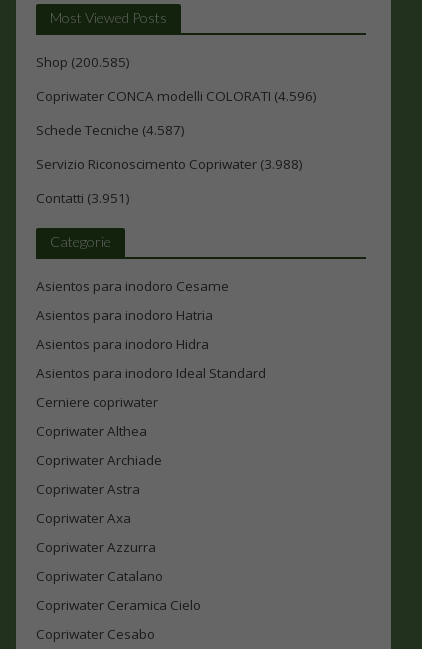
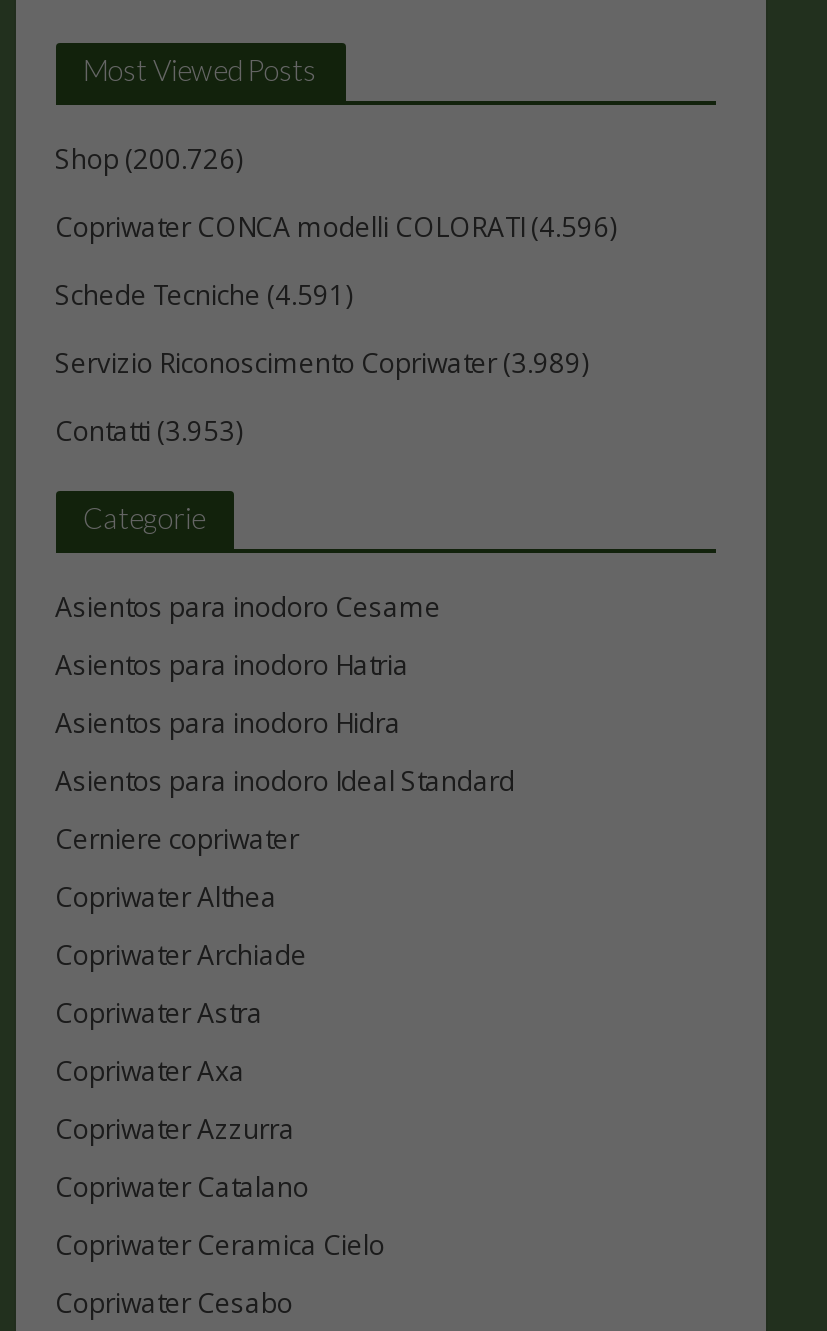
- Shop (200.585)
+ Shop (200.726)

- Schede Tecniche (4.587)
+ Schede Tecniche (4.591)

- Servizio Riconoscimento Copriwater (3.988)
+ Servizio Riconoscimento Copriwater (3.989)

- Contatti (3.951)
+ Contatti (3.953)
